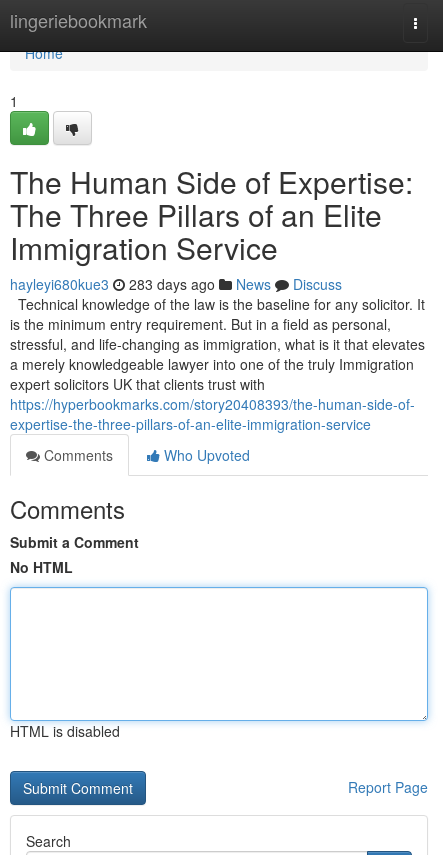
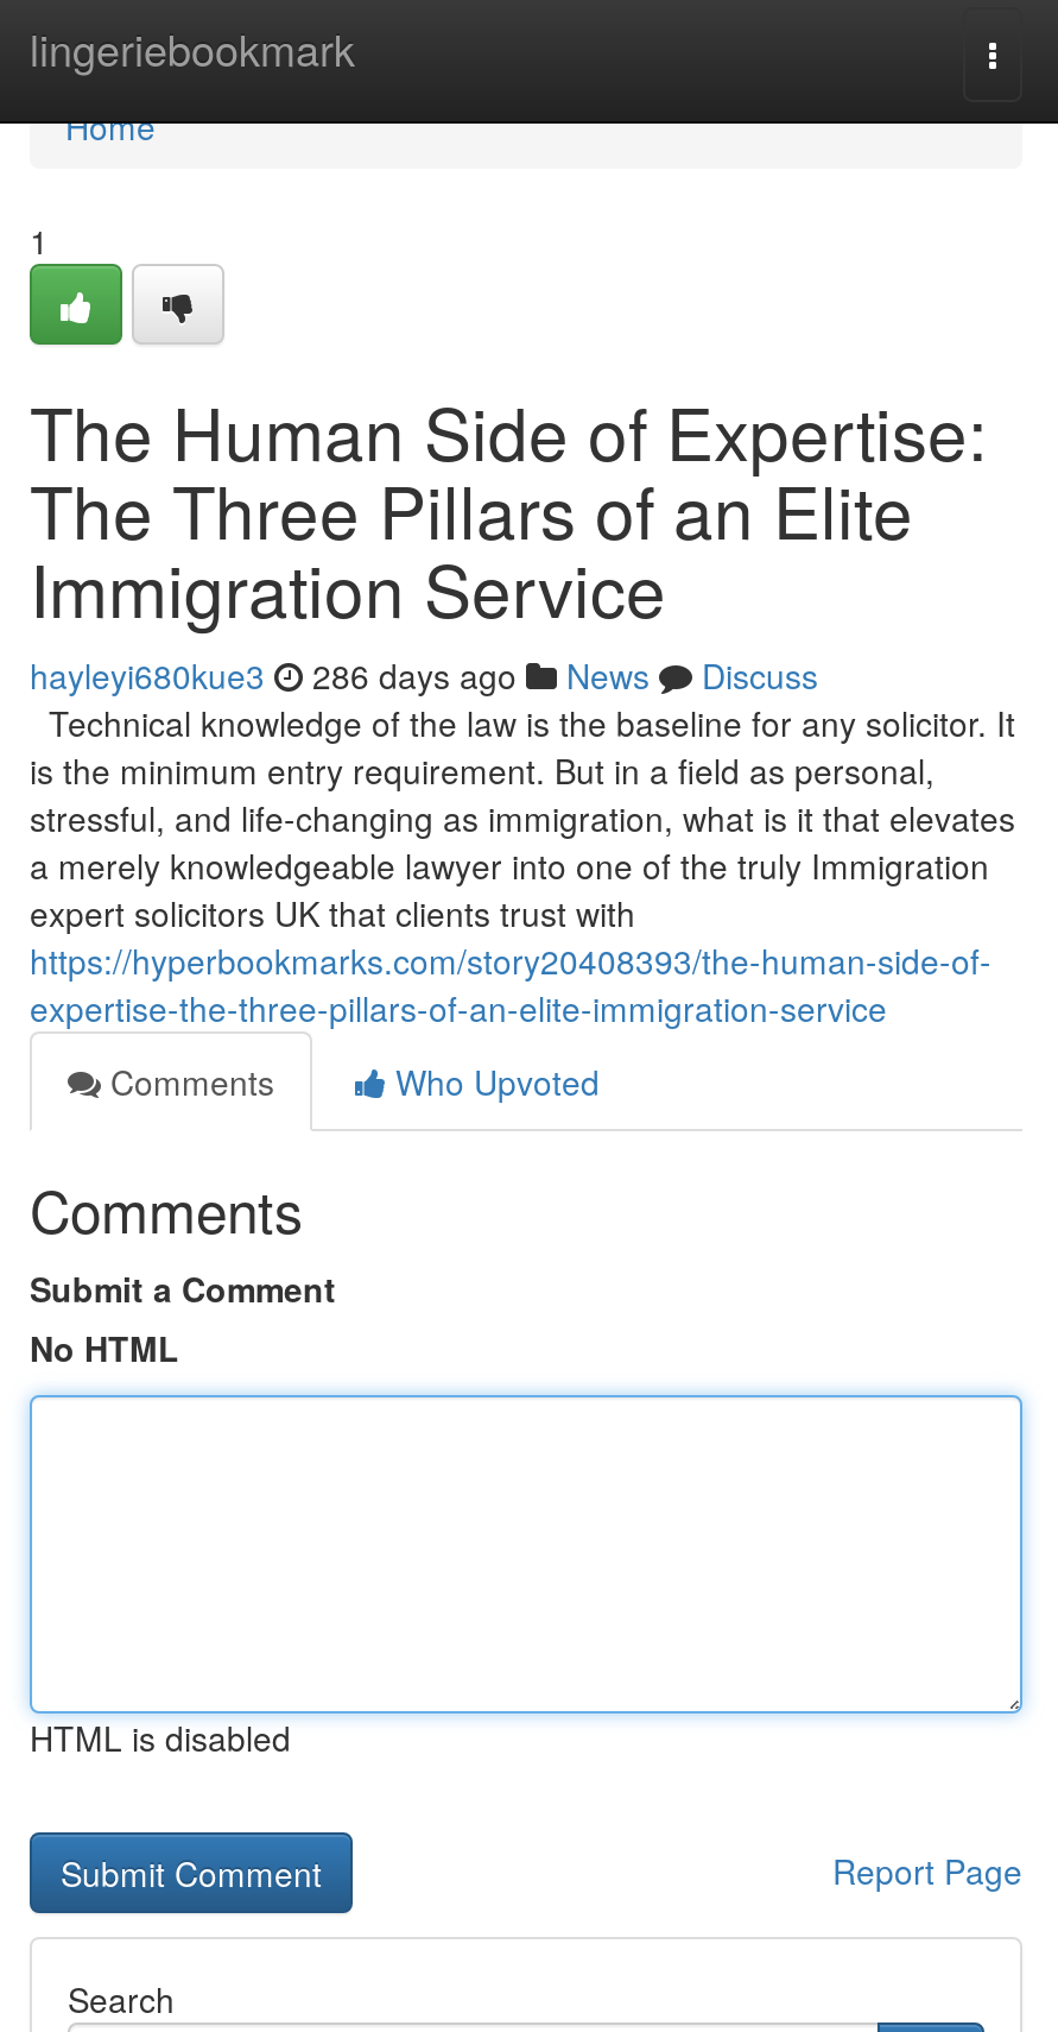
- hayleyi680kue3 283 days ago News Discuss
+ hayleyi680kue3 286 days ago News Discuss
